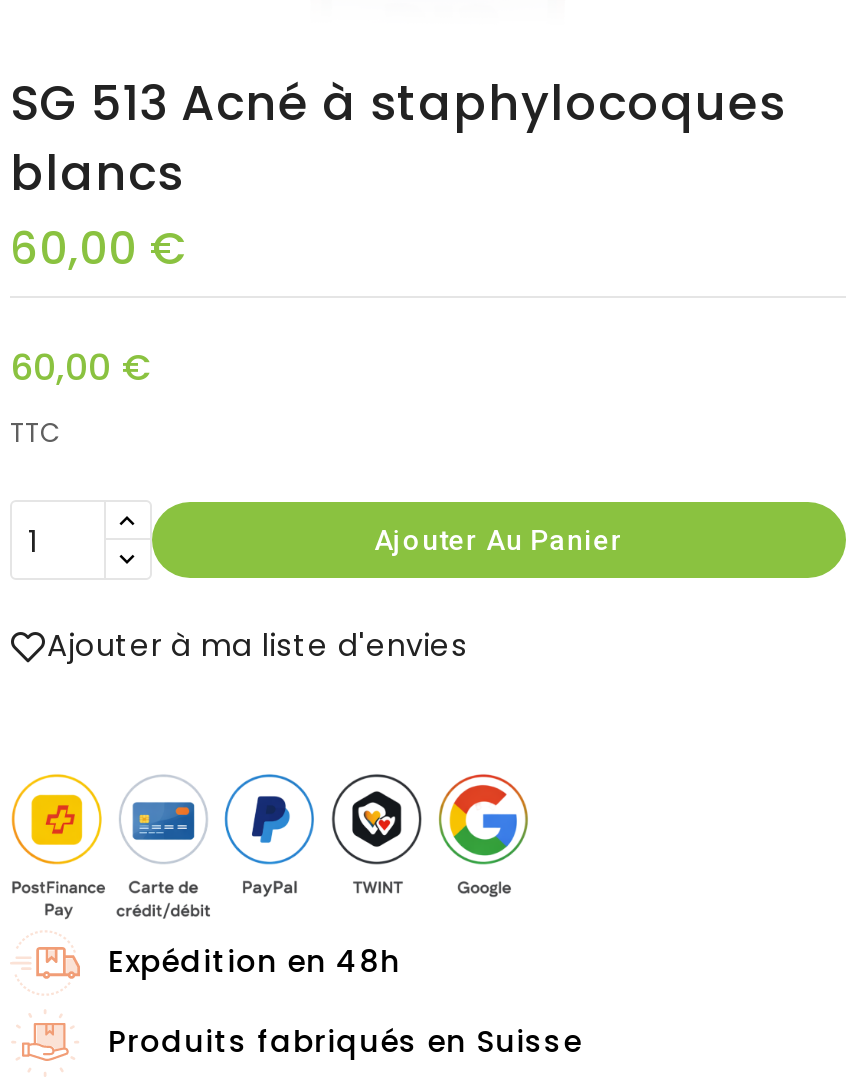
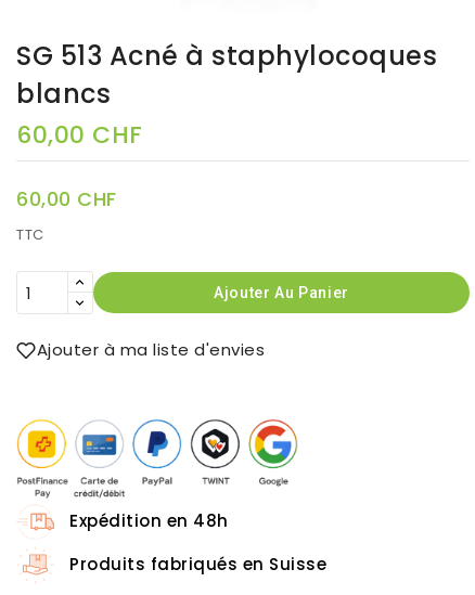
- 60,00 €
+ 60,00 CHF

- 60,00 €
+ 60,00 CHF
